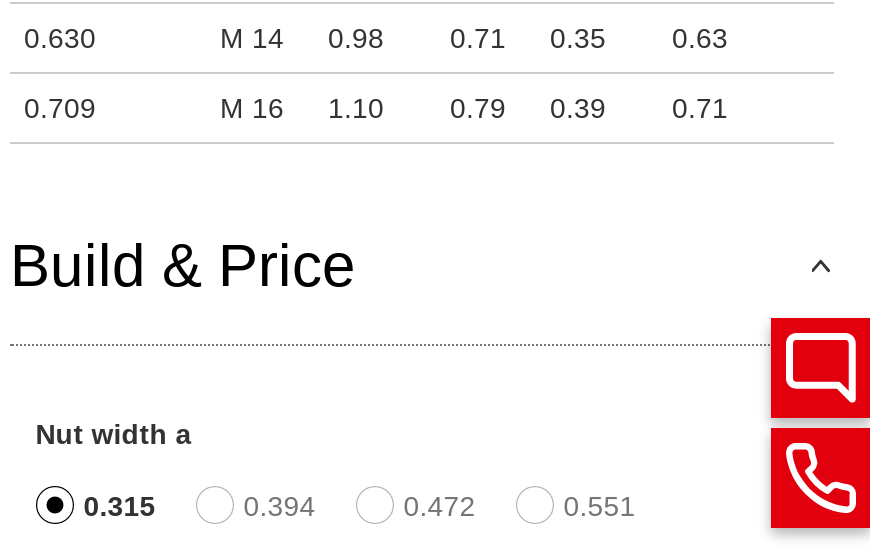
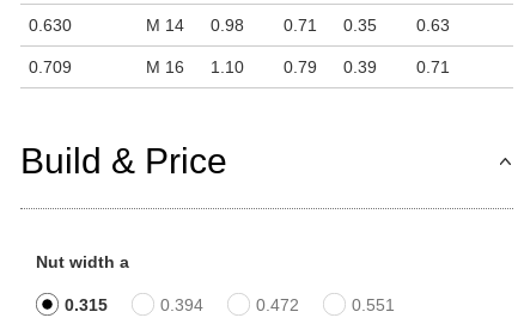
- [image]
